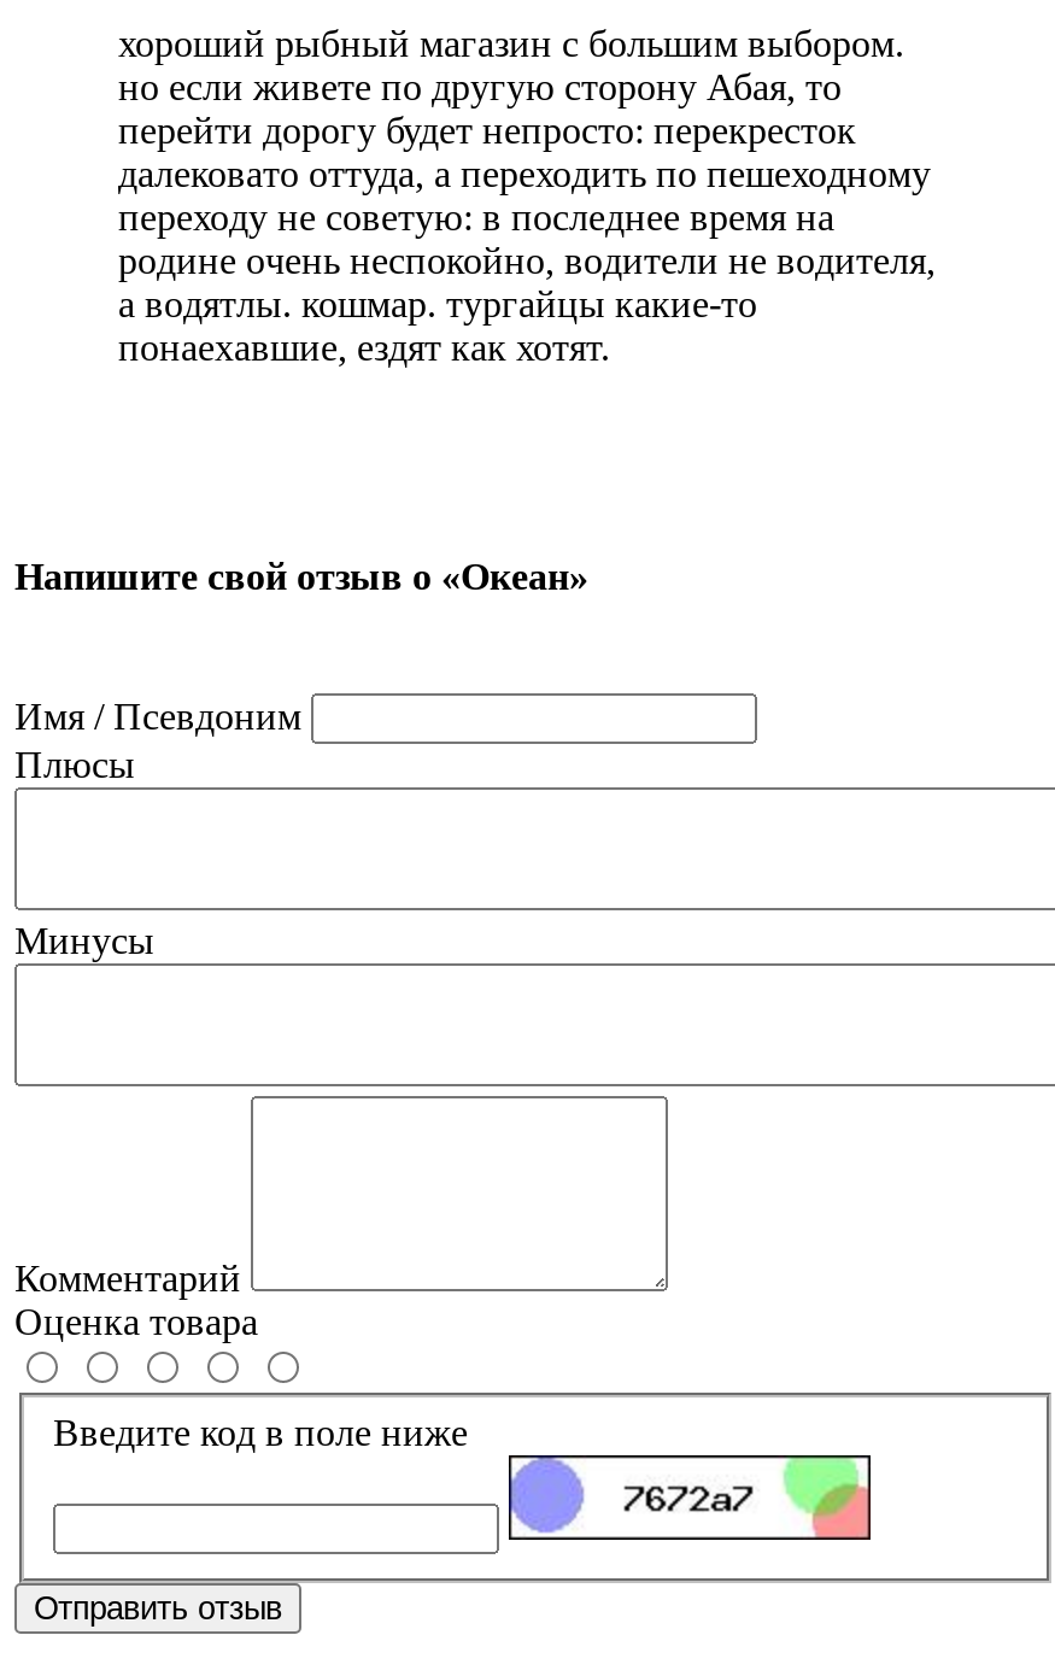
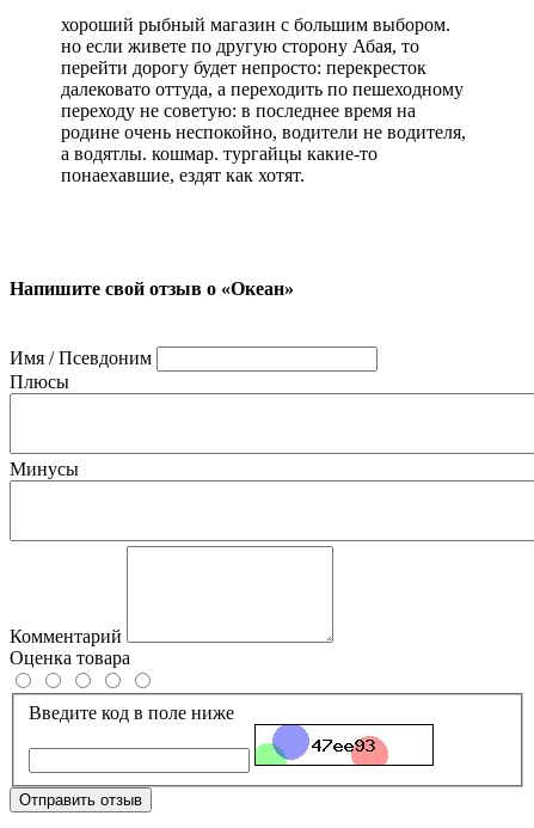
- [image]
+ [image]
